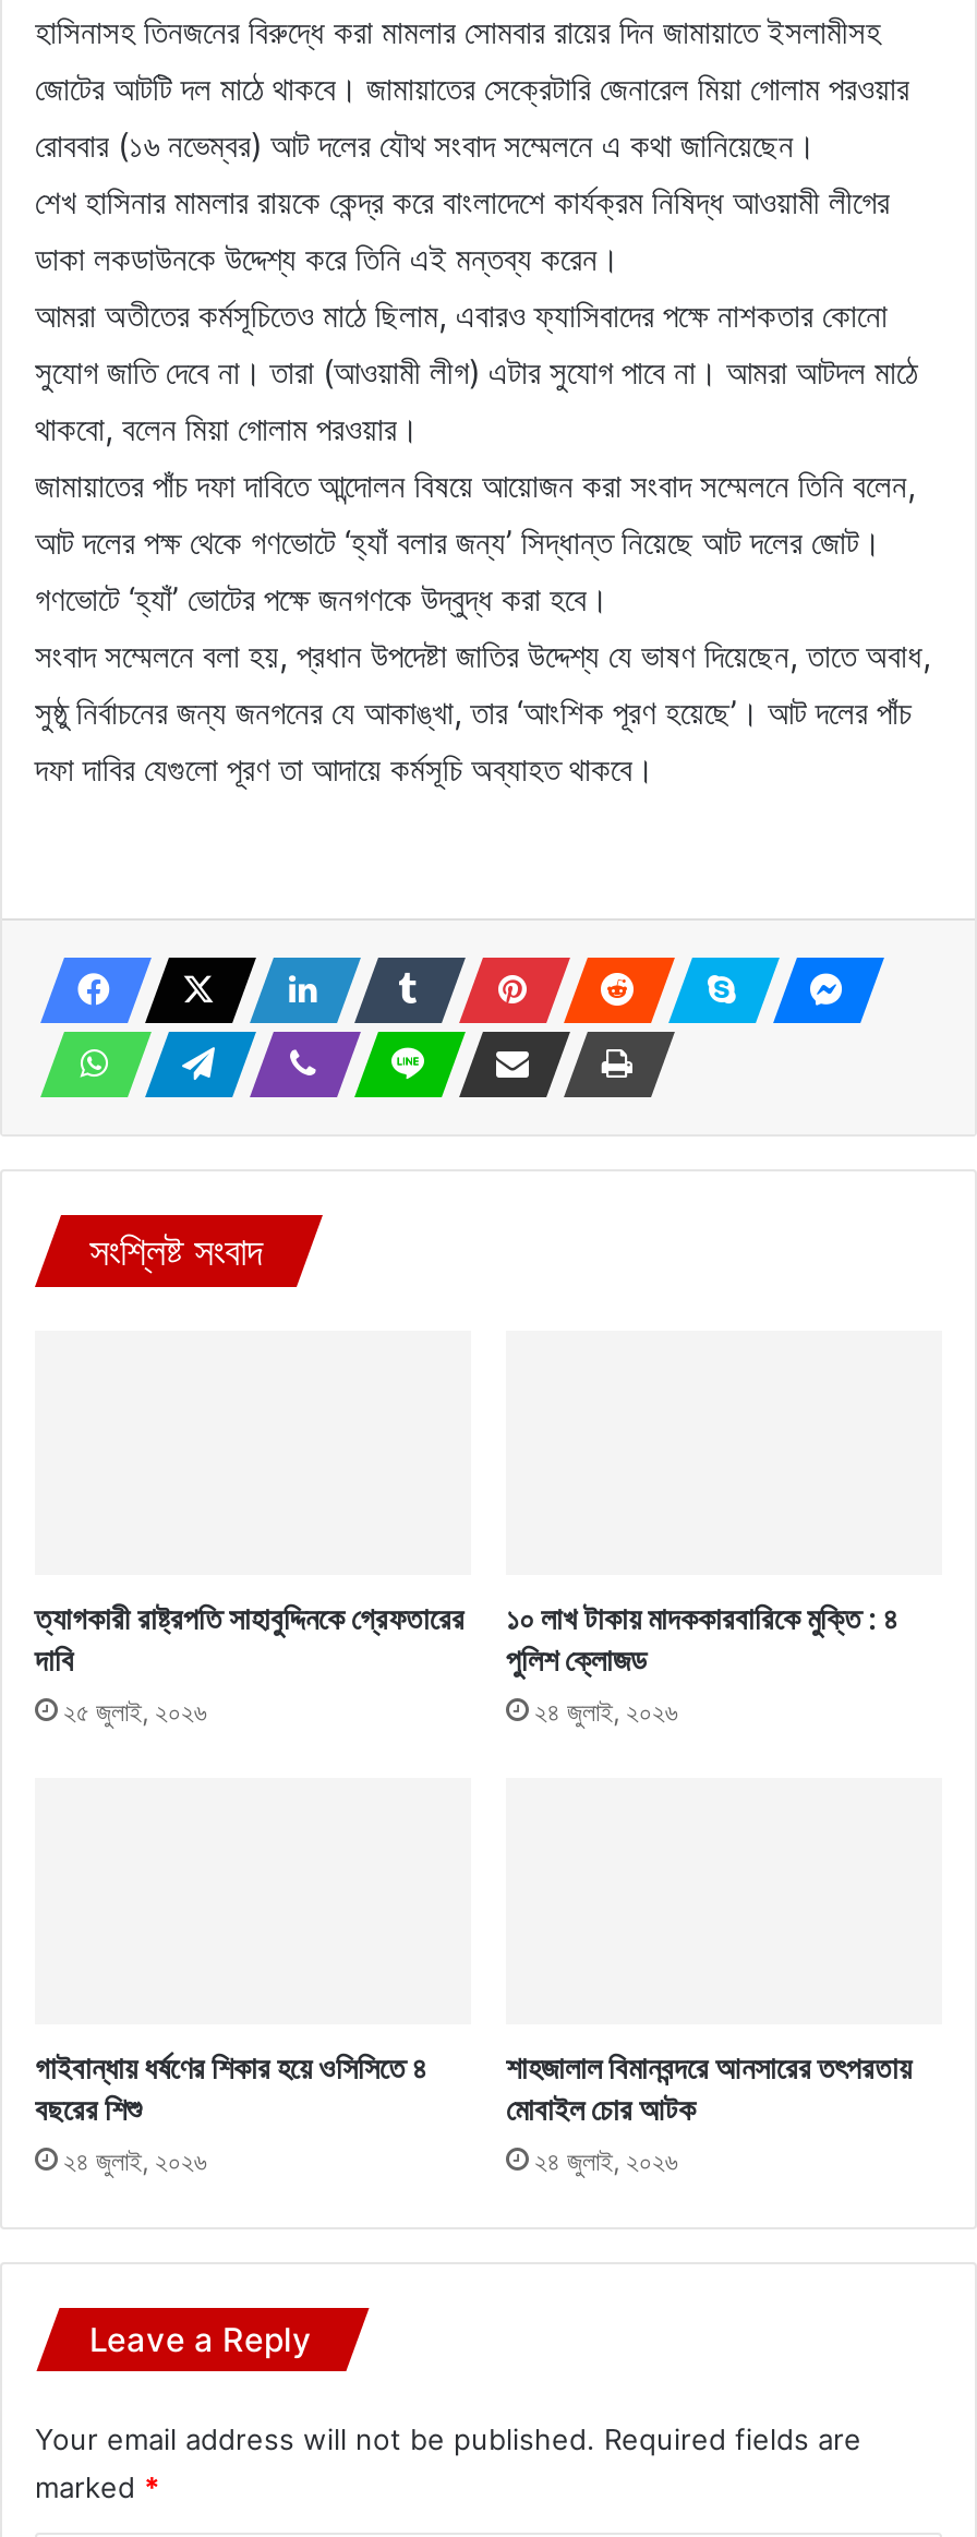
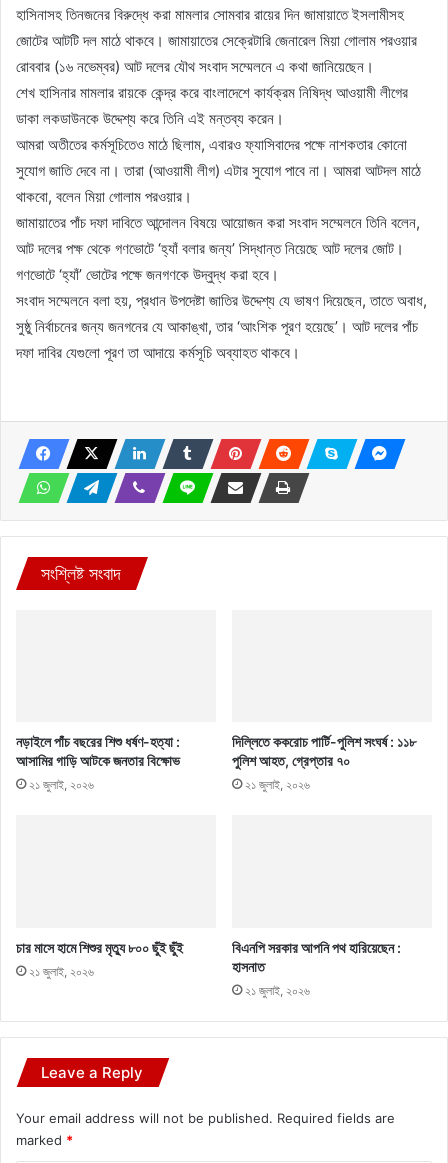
- ত্যাগকারী রাষ্ট্রপতি সাহাবুদ্দিনকে গ্রেফতারের
- দাবি
+ নড়াইলে পাঁচ বছরের শিশু ধর্ষণ-হত্যা :
+ আসামির গাড়ি আটকে জনতার বিক্ষোভ

- ১০ লাখ টাকায় মাদককারবারিকে মুক্তি : ৪
- পুলিশ ক্লোজড
+ দিল্লিতে ককরোচ পার্টি-পুলিশ সংঘর্ষ : ১১৮
+ পুলিশ আহত, গ্রেপ্তার ৭০

- ২৫ জুলাই, ২০২৬
+ ২১ জুলাই, ২০২৬

- ২৪ জুলাই, ২০২৬
+ ২১ জুলাই, ২০২৬

- গাইবান্ধায় ধর্ষণের শিকার হয়ে ওসিসিতে ৪
- বছরের শিশু
+ চার মাসে হামে শিশুর মৃত্যু ৮০০ ছুঁই ছুঁই

- শাহজালাল বিমানবন্দরে আনসারের তৎপরতায়
- মোবাইল চোর আটক
+ বিএনপি সরকার আপনি পথ হারিয়েছেন :
+ হাসনাত

- ২৪ জুলাই, ২০২৬
+ ২১ জুলাই, ২০২৬

- ২৪ জুলাই, ২০২৬
+ ২১ জুলাই, ২০২৬
